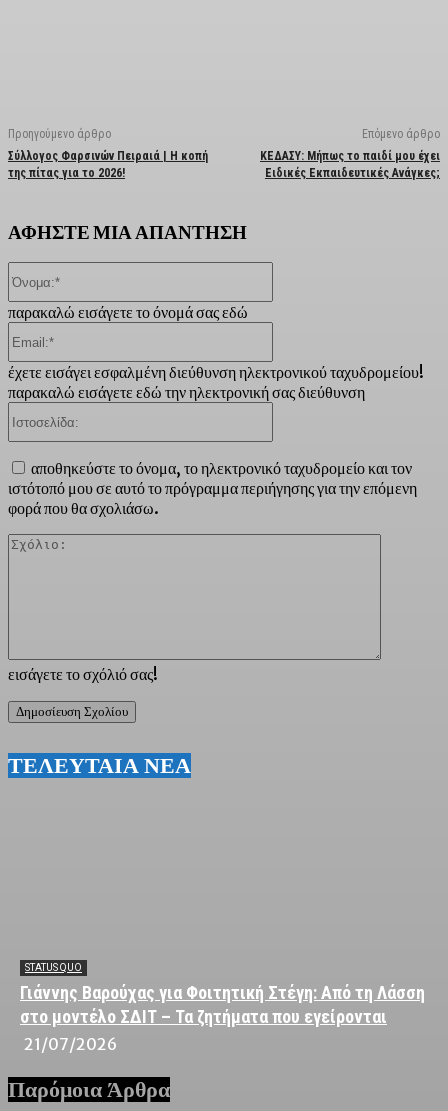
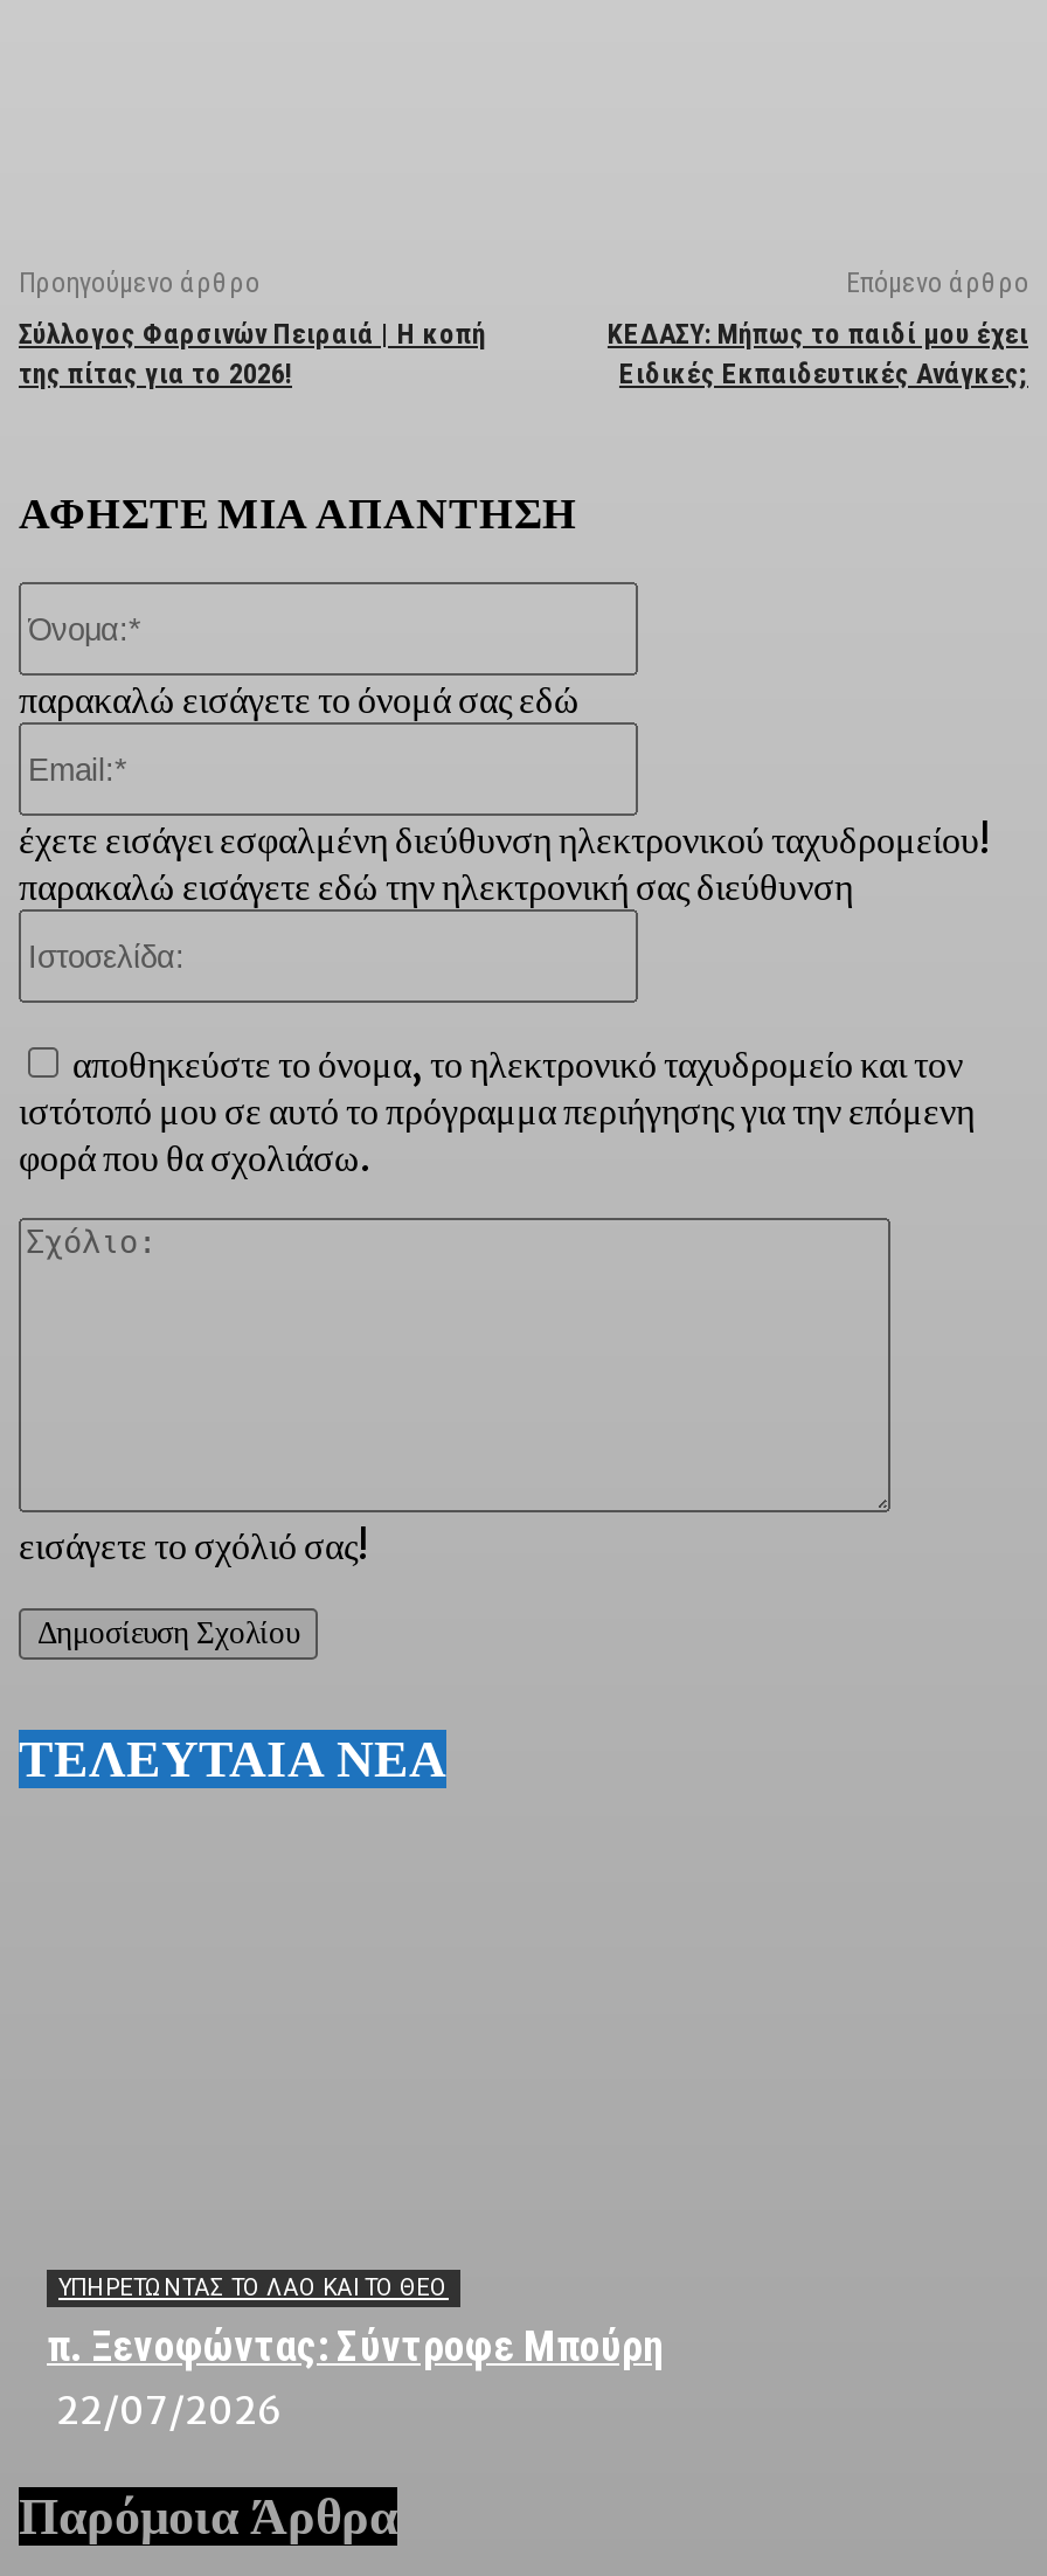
- STATUS QUO
- Γιάννης Βαρούχας για Φοιτητική Στέγη: Από τη Λάσση
- στο μοντέλο ΣΔΙΤ – Τα ζητήματα που εγείρονται
- 21/07/2026
+ YΠΗΡΕΤΏΝΤΑΣ ΤΟ ΛΑΌ ΚΑΙ ΤΟ ΘΕΌ
+ π. Ξενοφώντας: Σύντροφε Μπούρη
+ 22/07/2026
